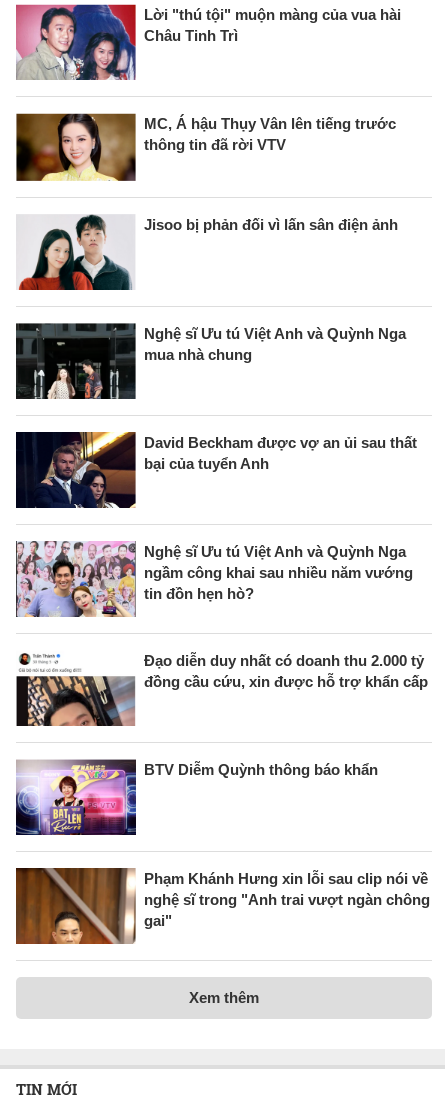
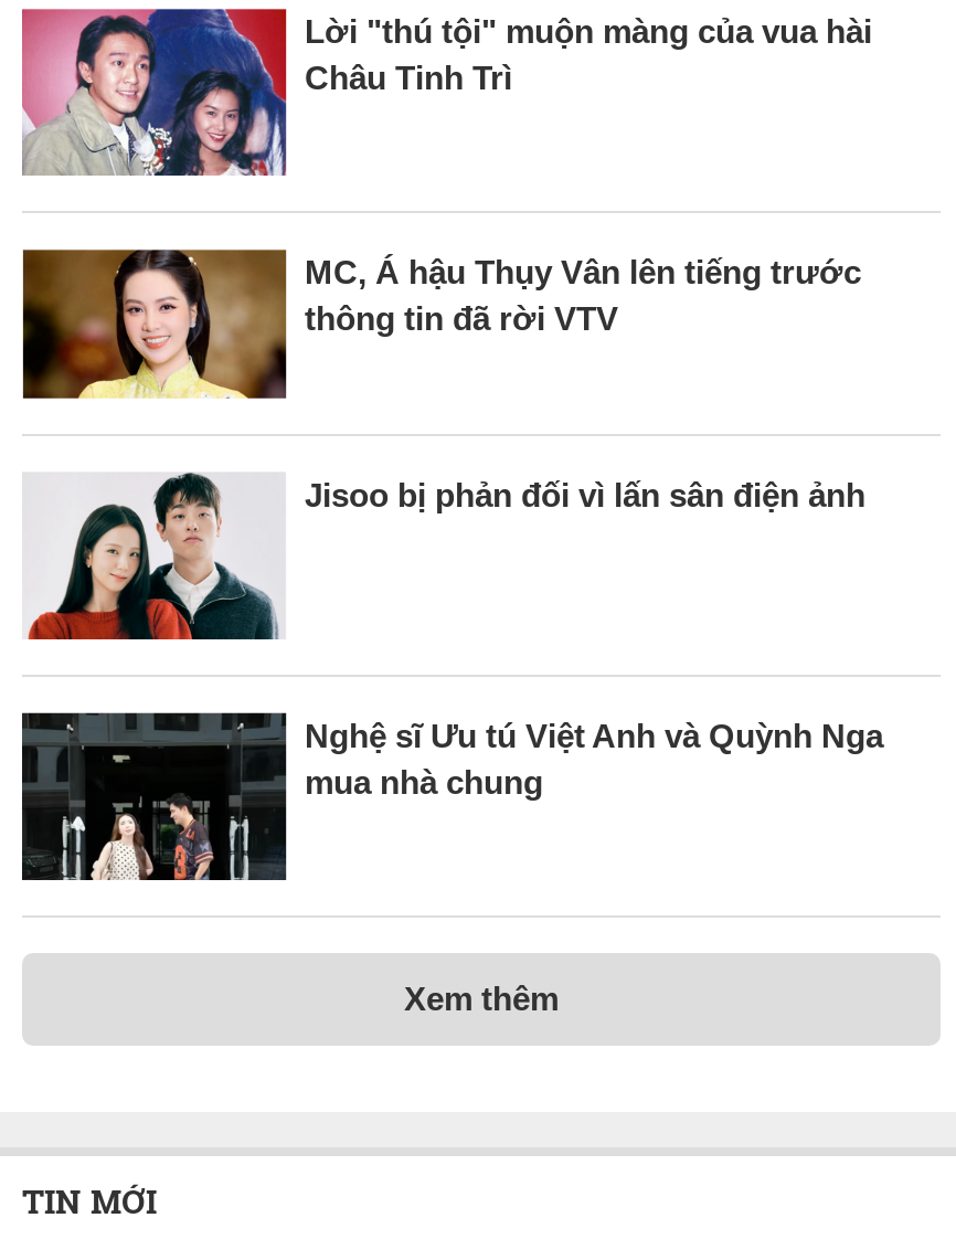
- [image]
- David Beckham được vợ an ủi sau thất
- bại của tuyển Anh

- [image]
- Nghệ sĩ Ưu tú Việt Anh và Quỳnh Nga
- ngầm công khai sau nhiều năm vướng
- tin đồn hẹn hò?

- [image]
- Đạo diễn duy nhất có doanh thu 2.000 tỷ
- đồng cầu cứu, xin được hỗ trợ khẩn cấp

- [image]
- BTV Diễm Quỳnh thông báo khẩn

- [image]
- Phạm Khánh Hưng xin lỗi sau clip nói về
- nghệ sĩ trong "Anh trai vượt ngàn chông
- gai"
